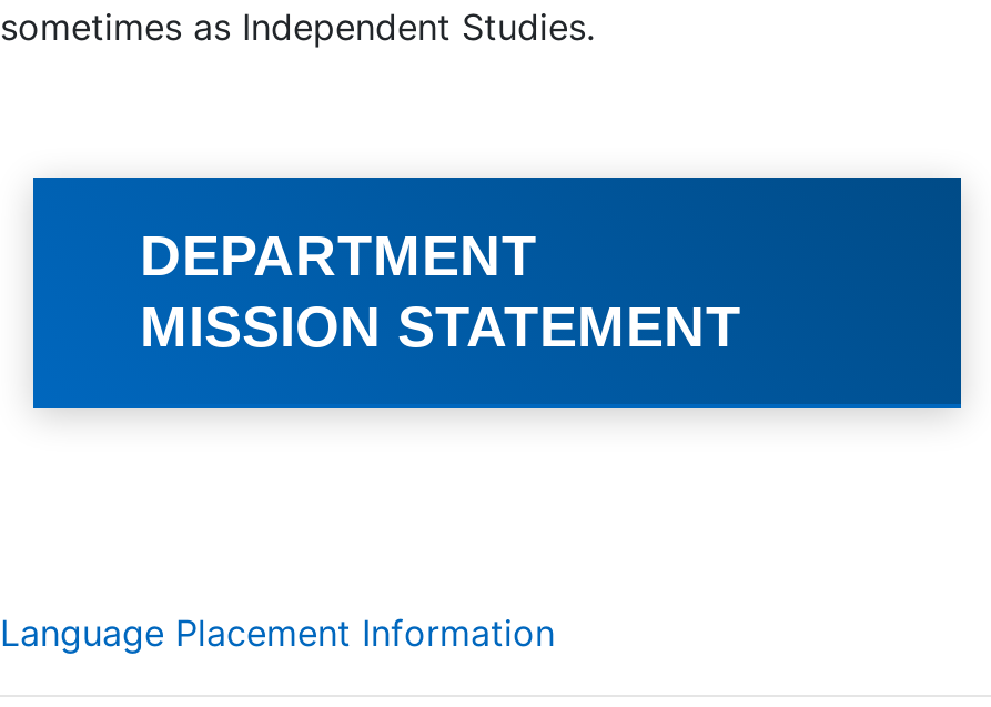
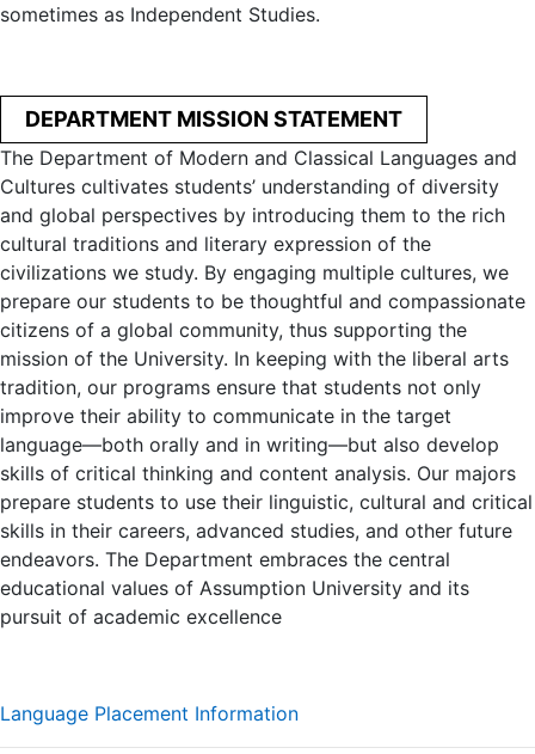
- DEPARTMENT
- MISSION STATEMENT
+ DEPARTMENT MISSION STATEMENT
+ The Department of Modern and Classical Languages and
+ Cultures cultivates students’ understanding of diversity
+ and global perspectives by introducing them to the rich
+ cultural traditions and literary expression of the
+ civilizations we study. By engaging multiple cultures, we
+ prepare our students to be thoughtful and compassionate
+ citizens of a global community, thus supporting the
+ mission of the University. In keeping with the liberal arts
+ tradition, our programs ensure that students not only
+ improve their ability to communicate in the target
+ language—both orally and in writing—but also develop
+ skills of critical thinking and content analysis. Our majors
+ prepare students to use their linguistic, cultural and critical
+ skills in their careers, advanced studies, and other future
+ endeavors. The Department embraces the central
+ educational values of Assumption University and its
+ pursuit of academic excellence
